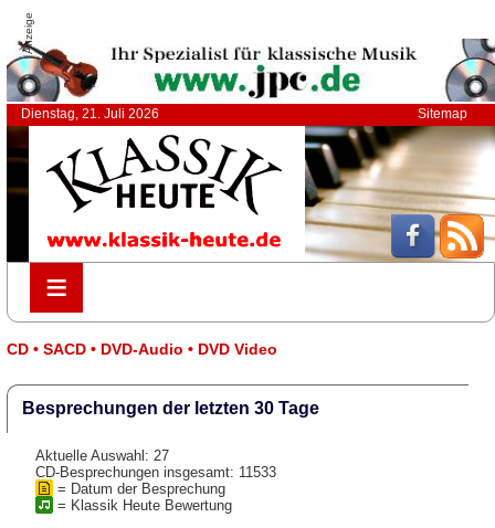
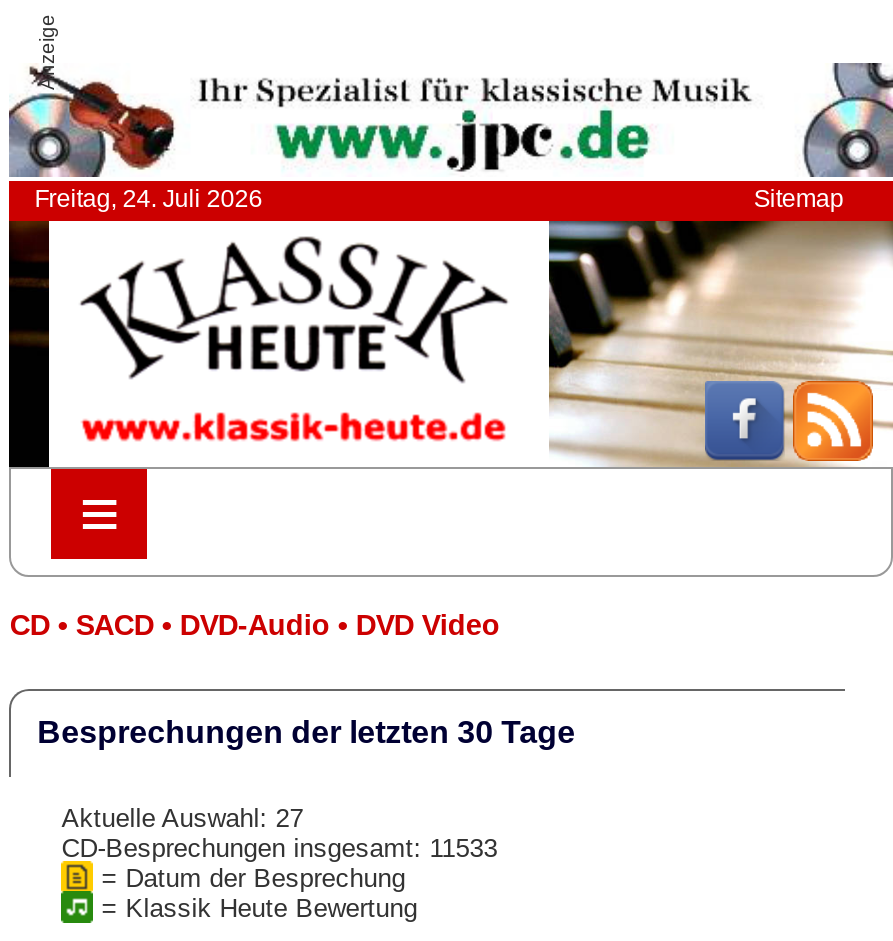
- Dienstag, 21. Juli 2026
+ Freitag, 24. Juli 2026
